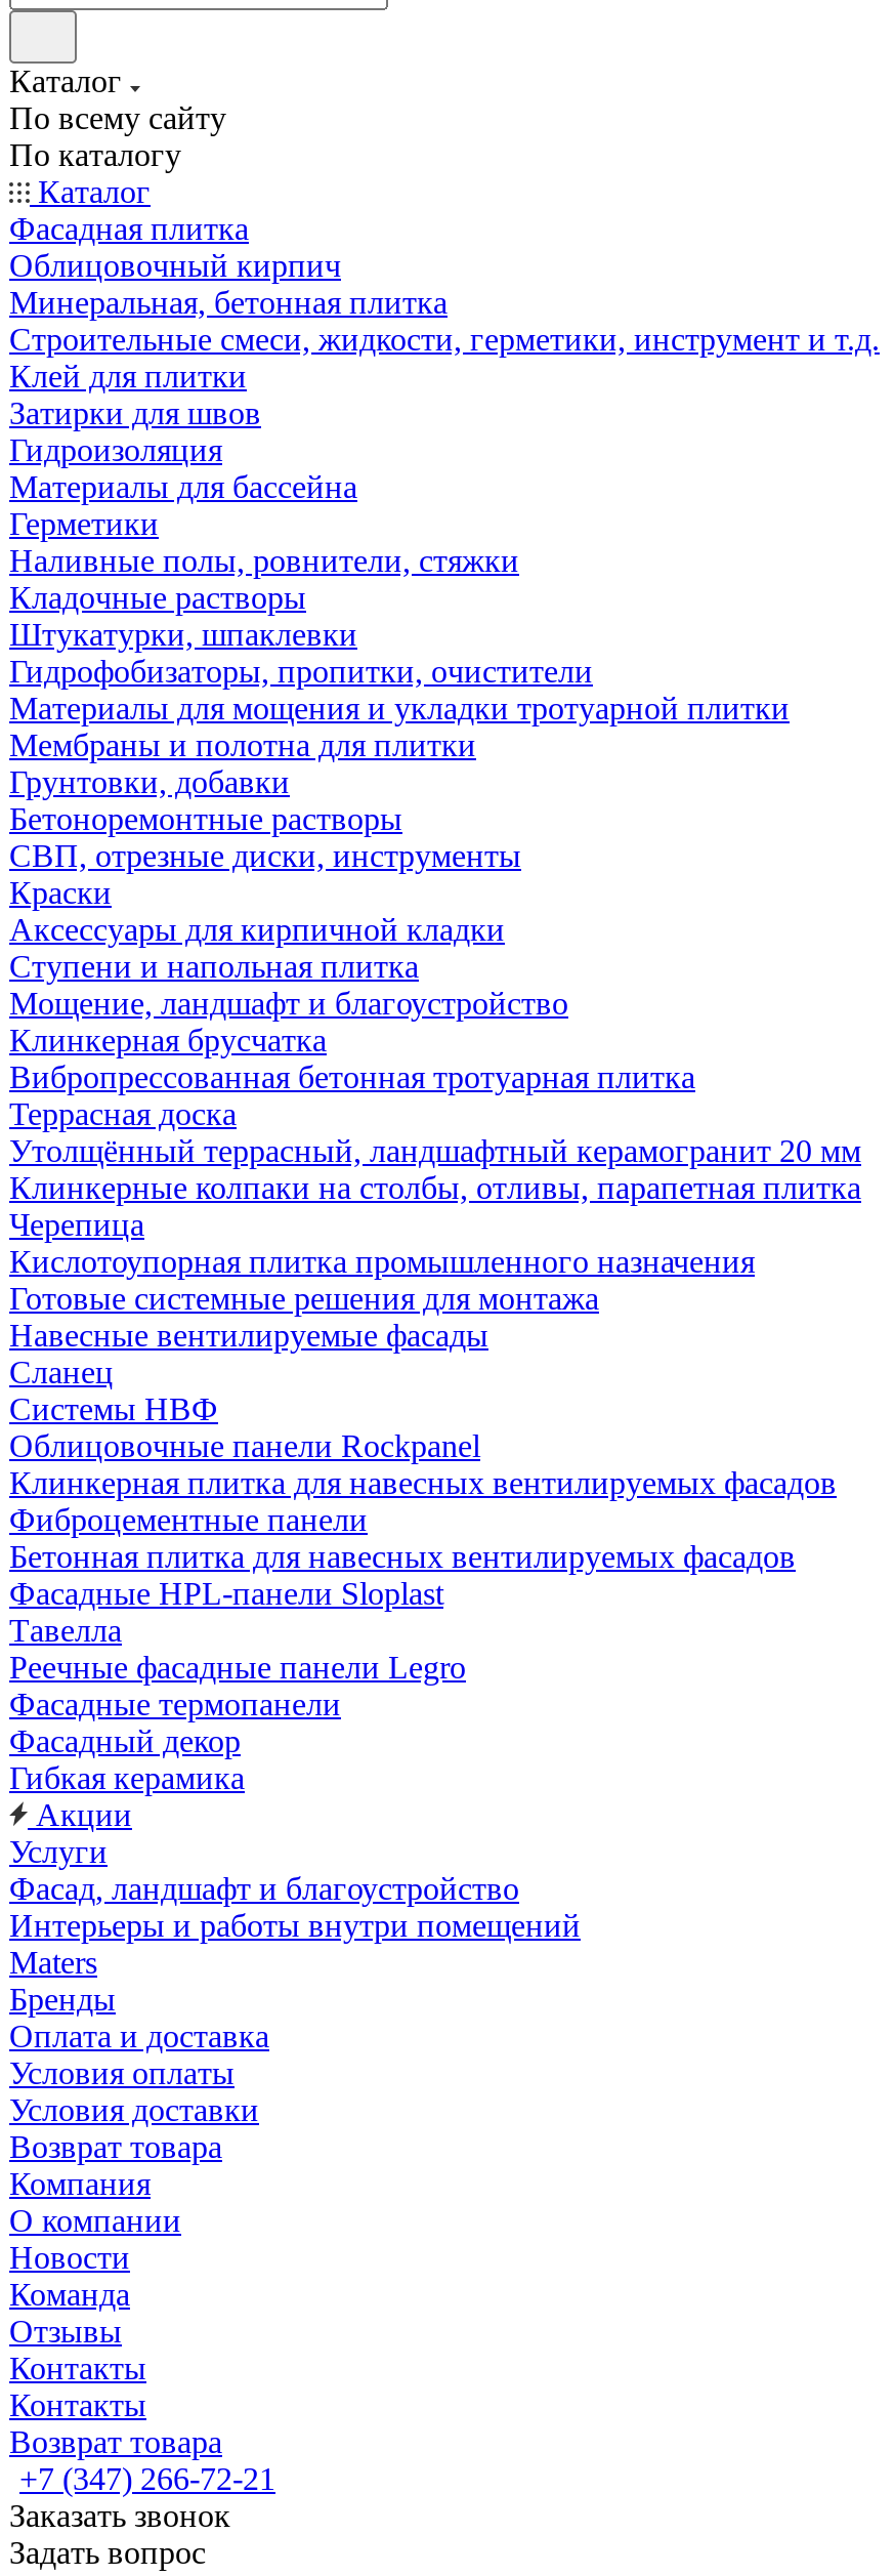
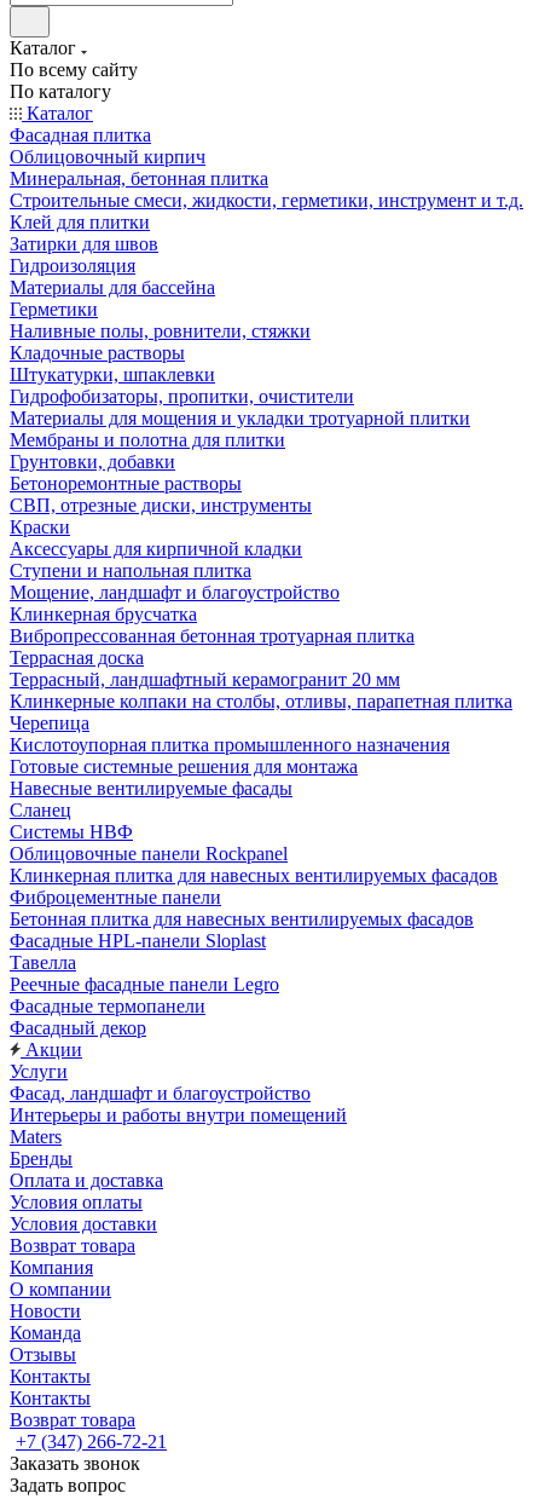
- Утолщённый террасный, ландшафтный керамогранит 20 мм
+ Террасный, ландшафтный керамогранит 20 мм

- Гибкая керамика
